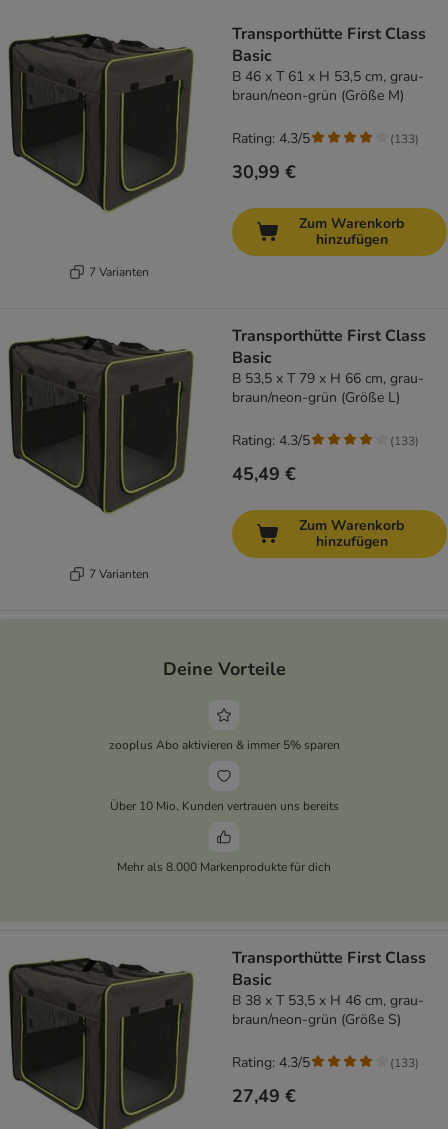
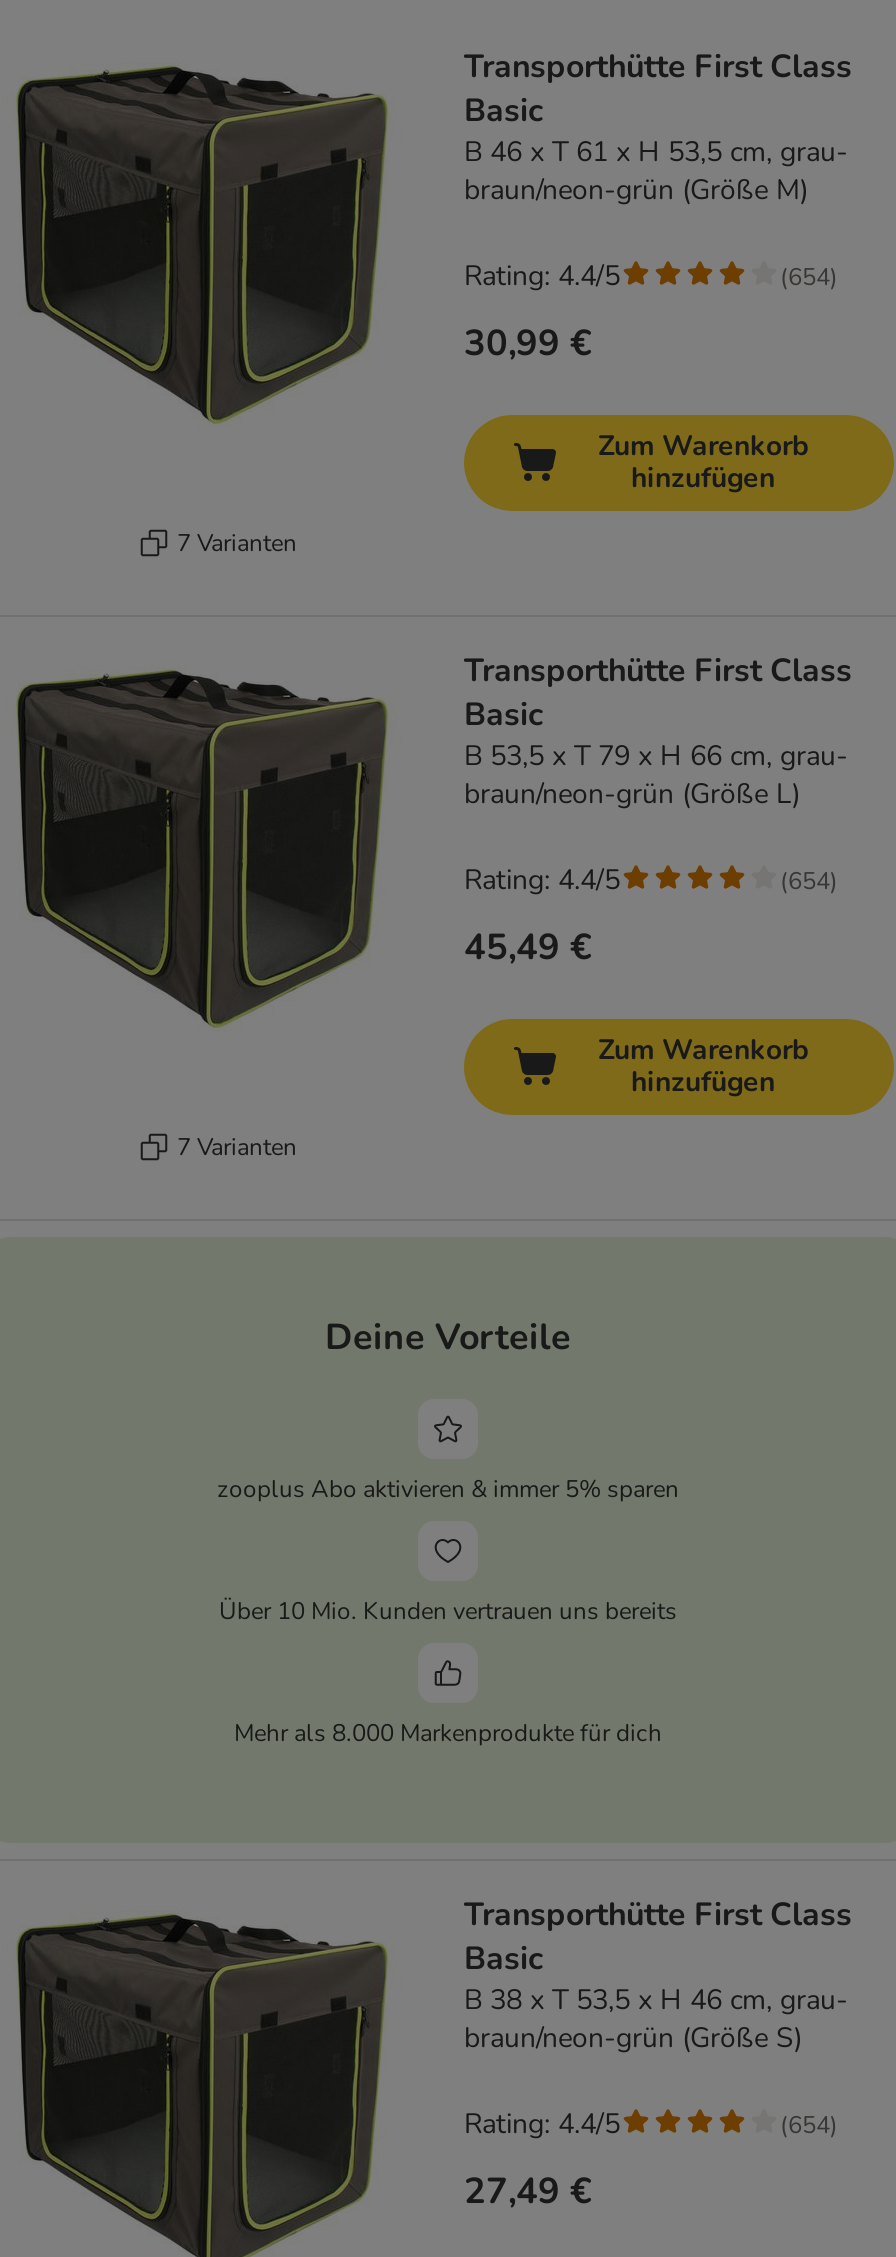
- Rating: 4.3/5
+ Rating: 4.4/5

- (133)
+ (654)

- Rating: 4.3/5
+ Rating: 4.4/5

- (133)
+ (654)

- Rating: 4.3/5
+ Rating: 4.4/5

- (133)
+ (654)
